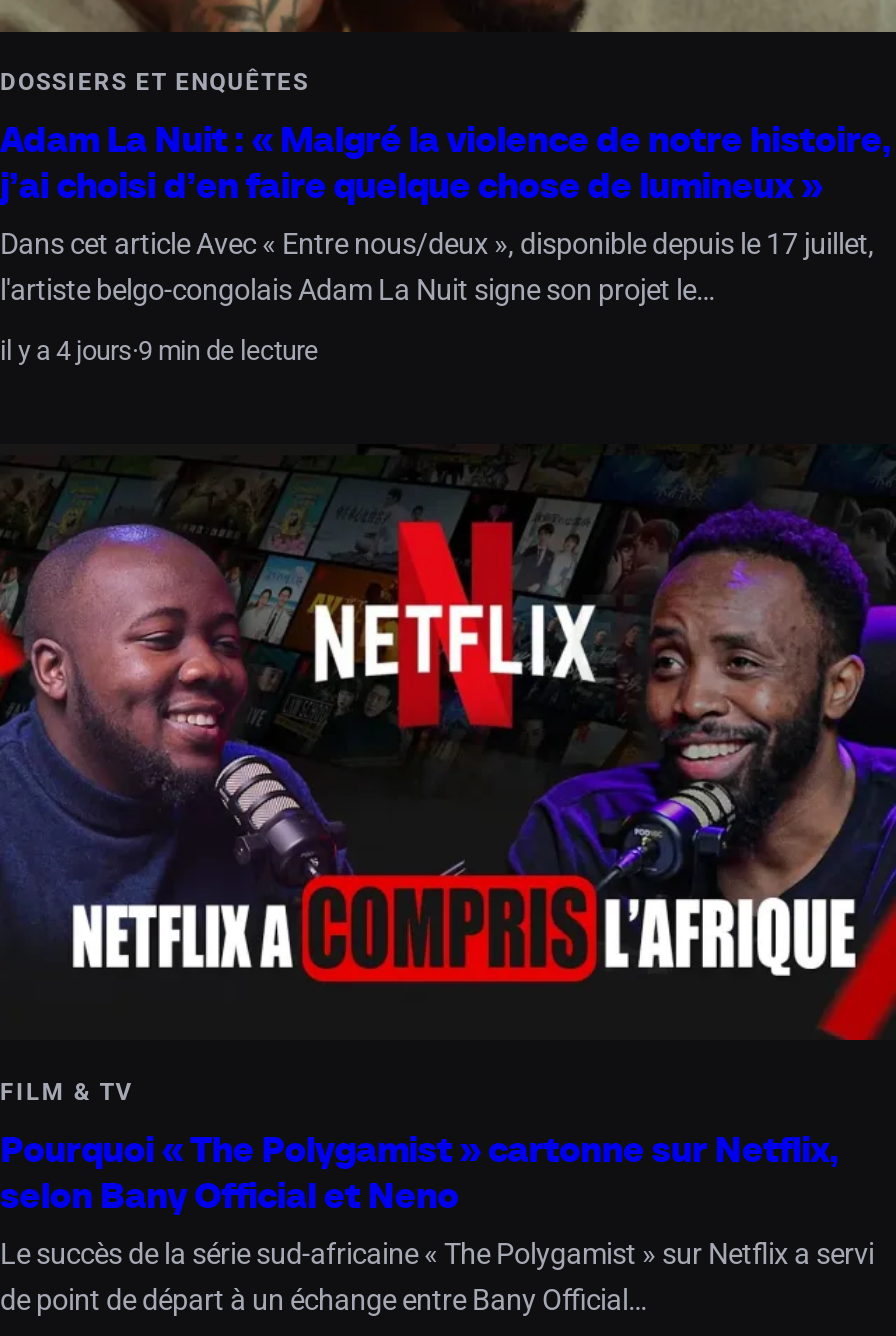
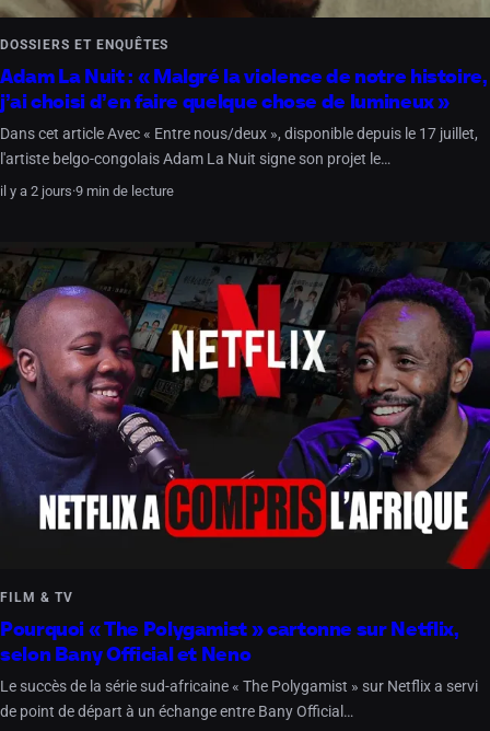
- il y a 4 jours·9 min de lecture
+ il y a 2 jours·9 min de lecture
